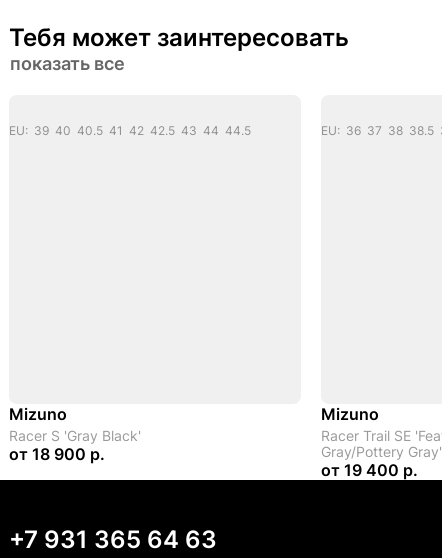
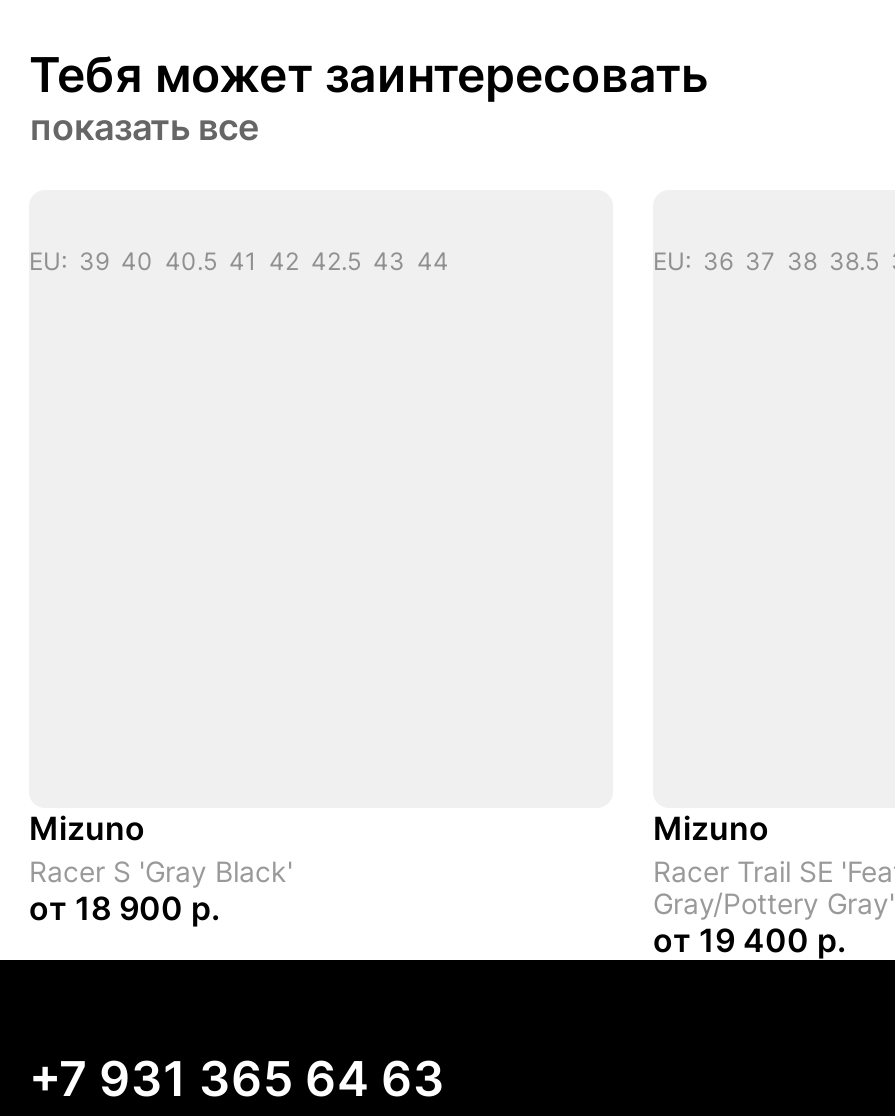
- EU: 39 40 40.5 41 42 42.5 43 44 44.5
+ EU: 39 40 40.5 41 42 42.5 43 44
